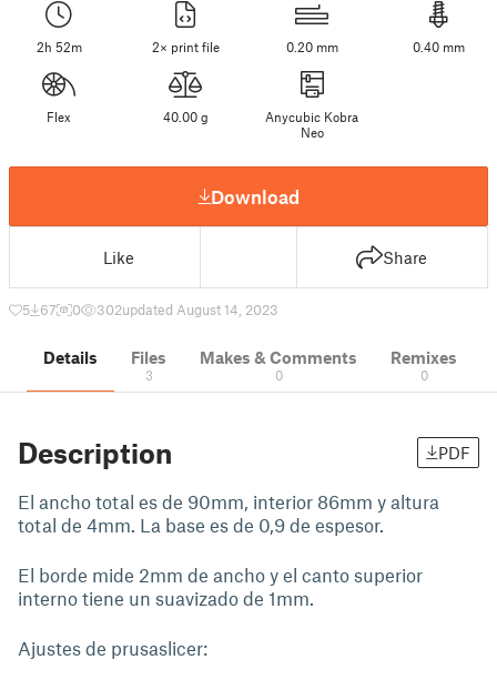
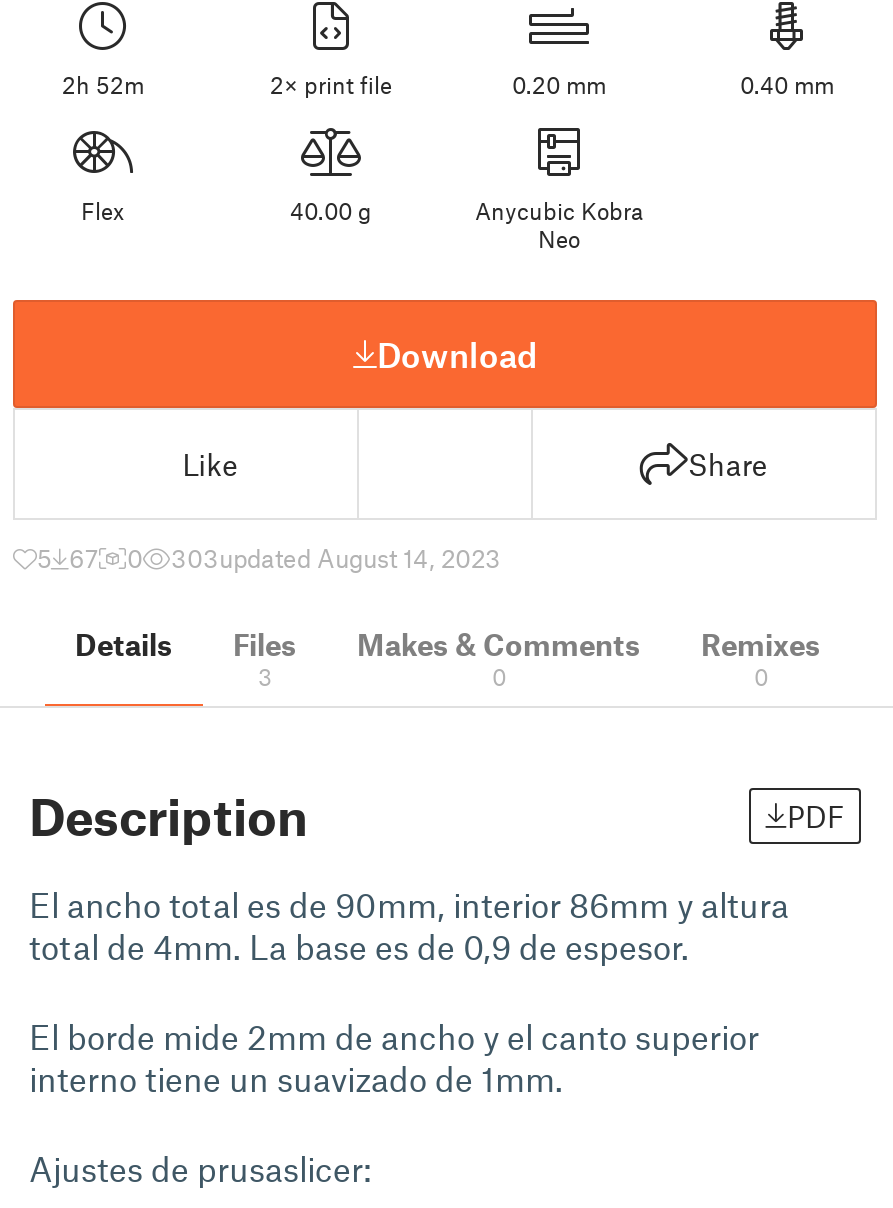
- 302updated August 14, 2023
+ 303updated August 14, 2023
